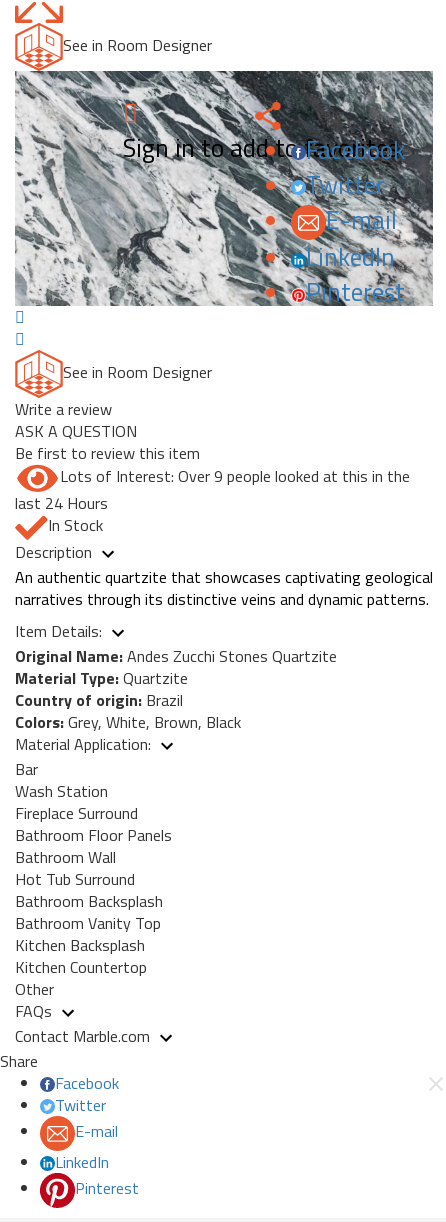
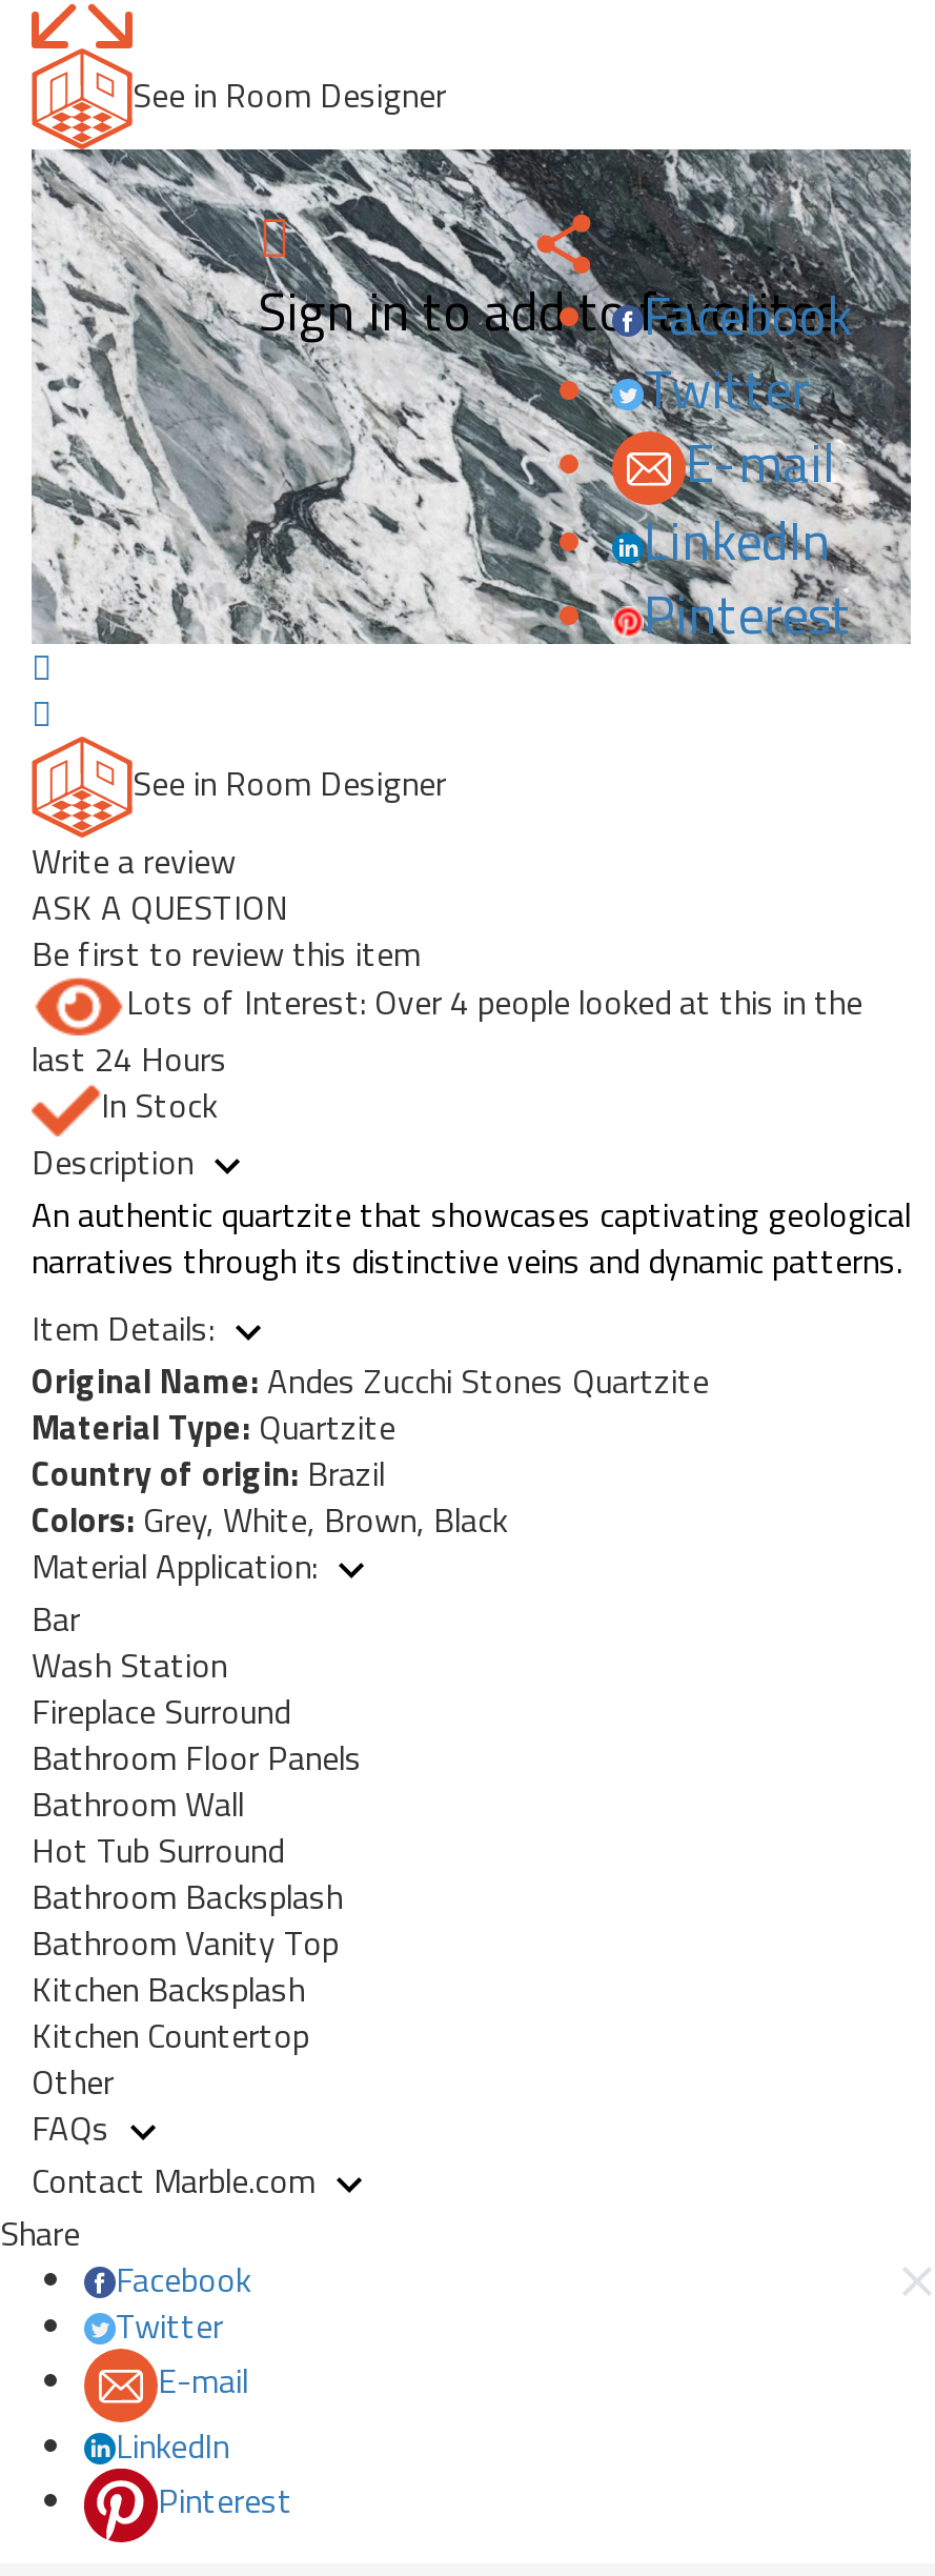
- Lots of Interest: Over 9 people looked at this in the
+ Lots of Interest: Over 4 people looked at this in the
